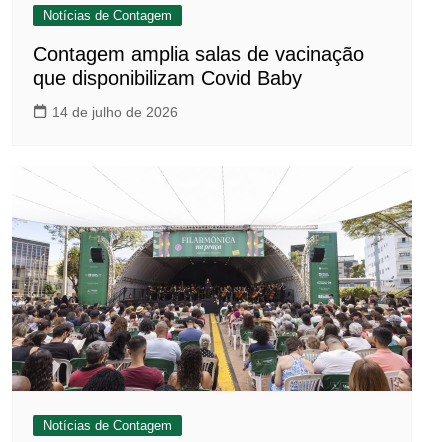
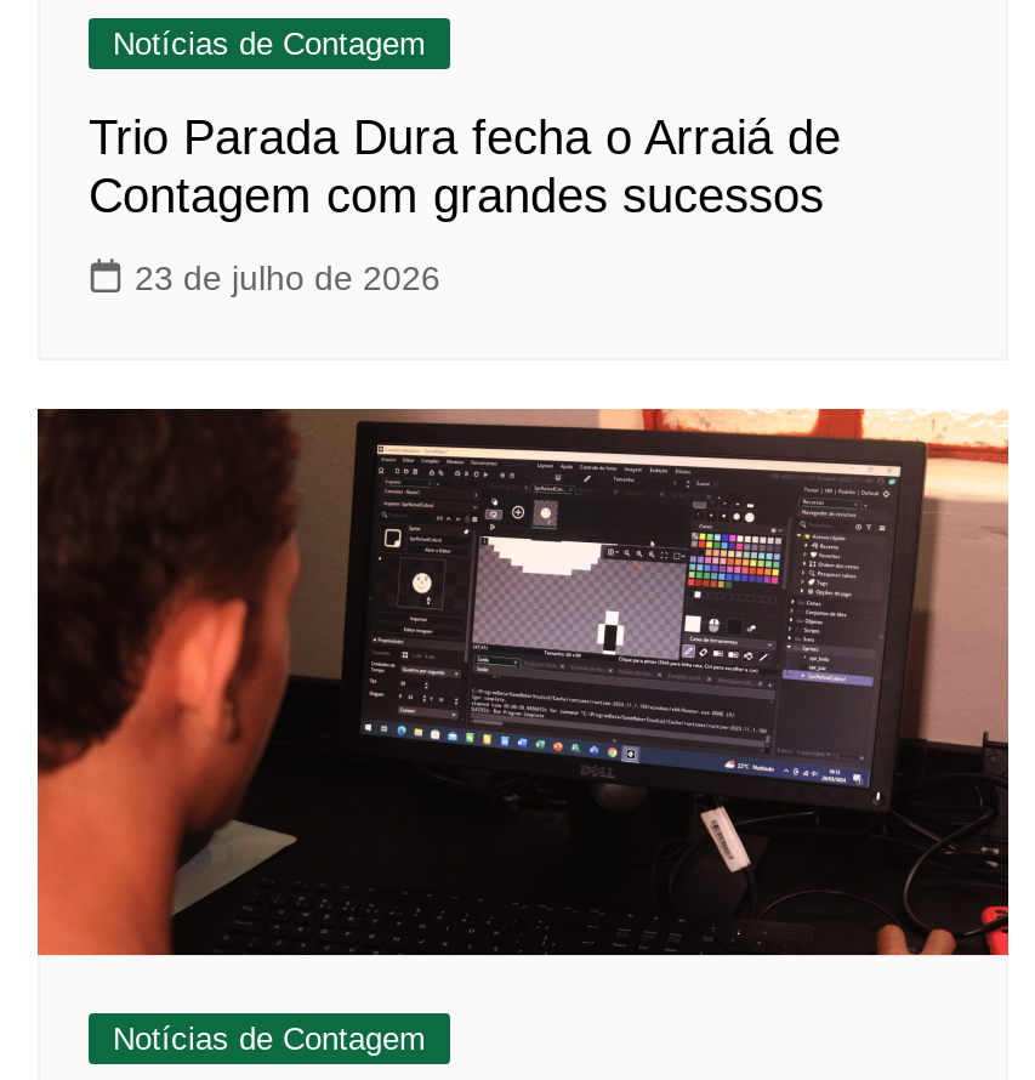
- Contagem amplia salas de vacinação
- que disponibilizam Covid Baby
+ Trio Parada Dura fecha o Arraiá de
+ Contagem com grandes sucessos

- 14 de julho de 2026
+ 23 de julho de 2026

- [image]
+ [image]
